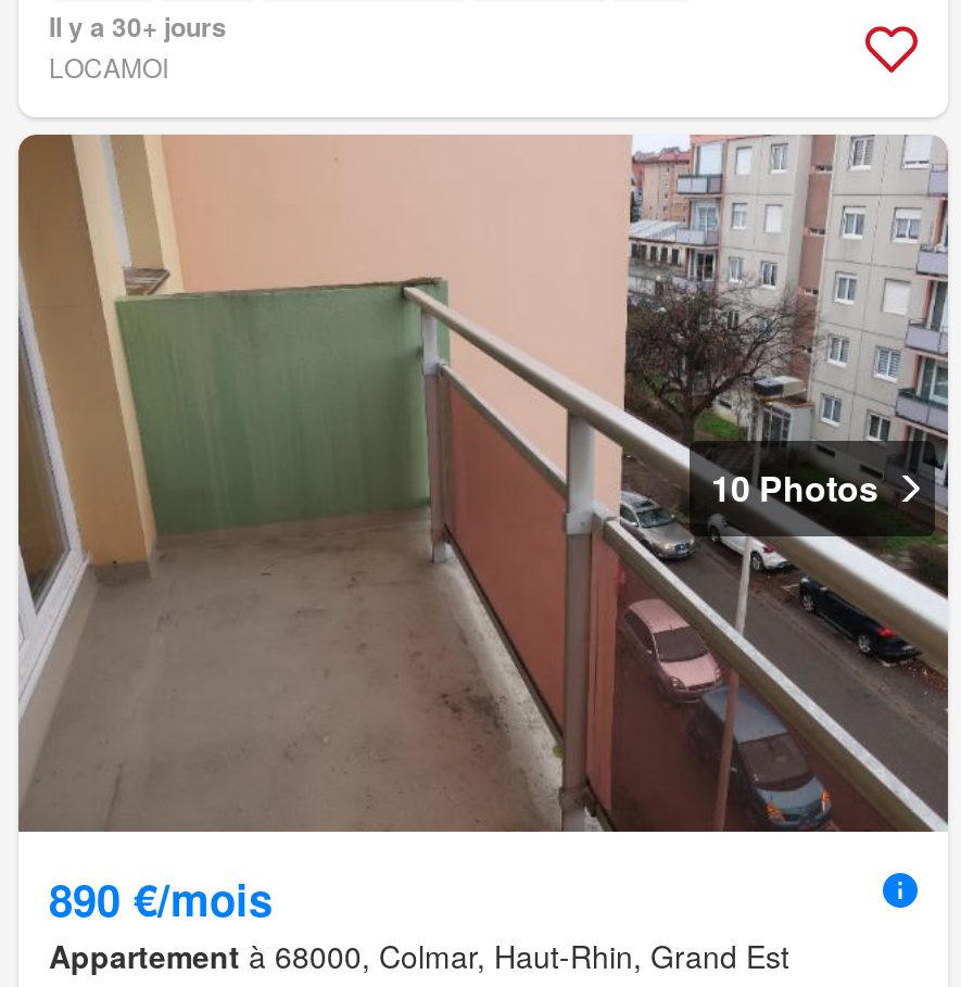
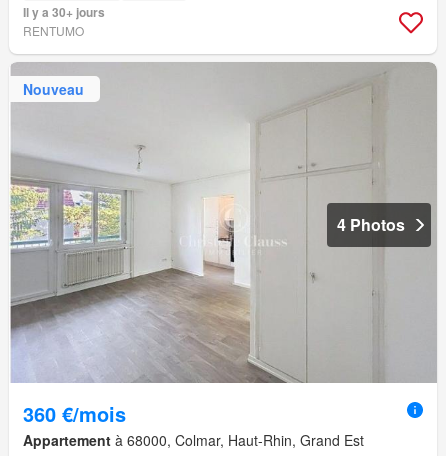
- LOCAMOI
+ RENTUMO
+ Nouveau

- [image]
- 10 Photos
+ [image]
+ 4 Photos

- 890 €/mois
+ 360 €/mois
